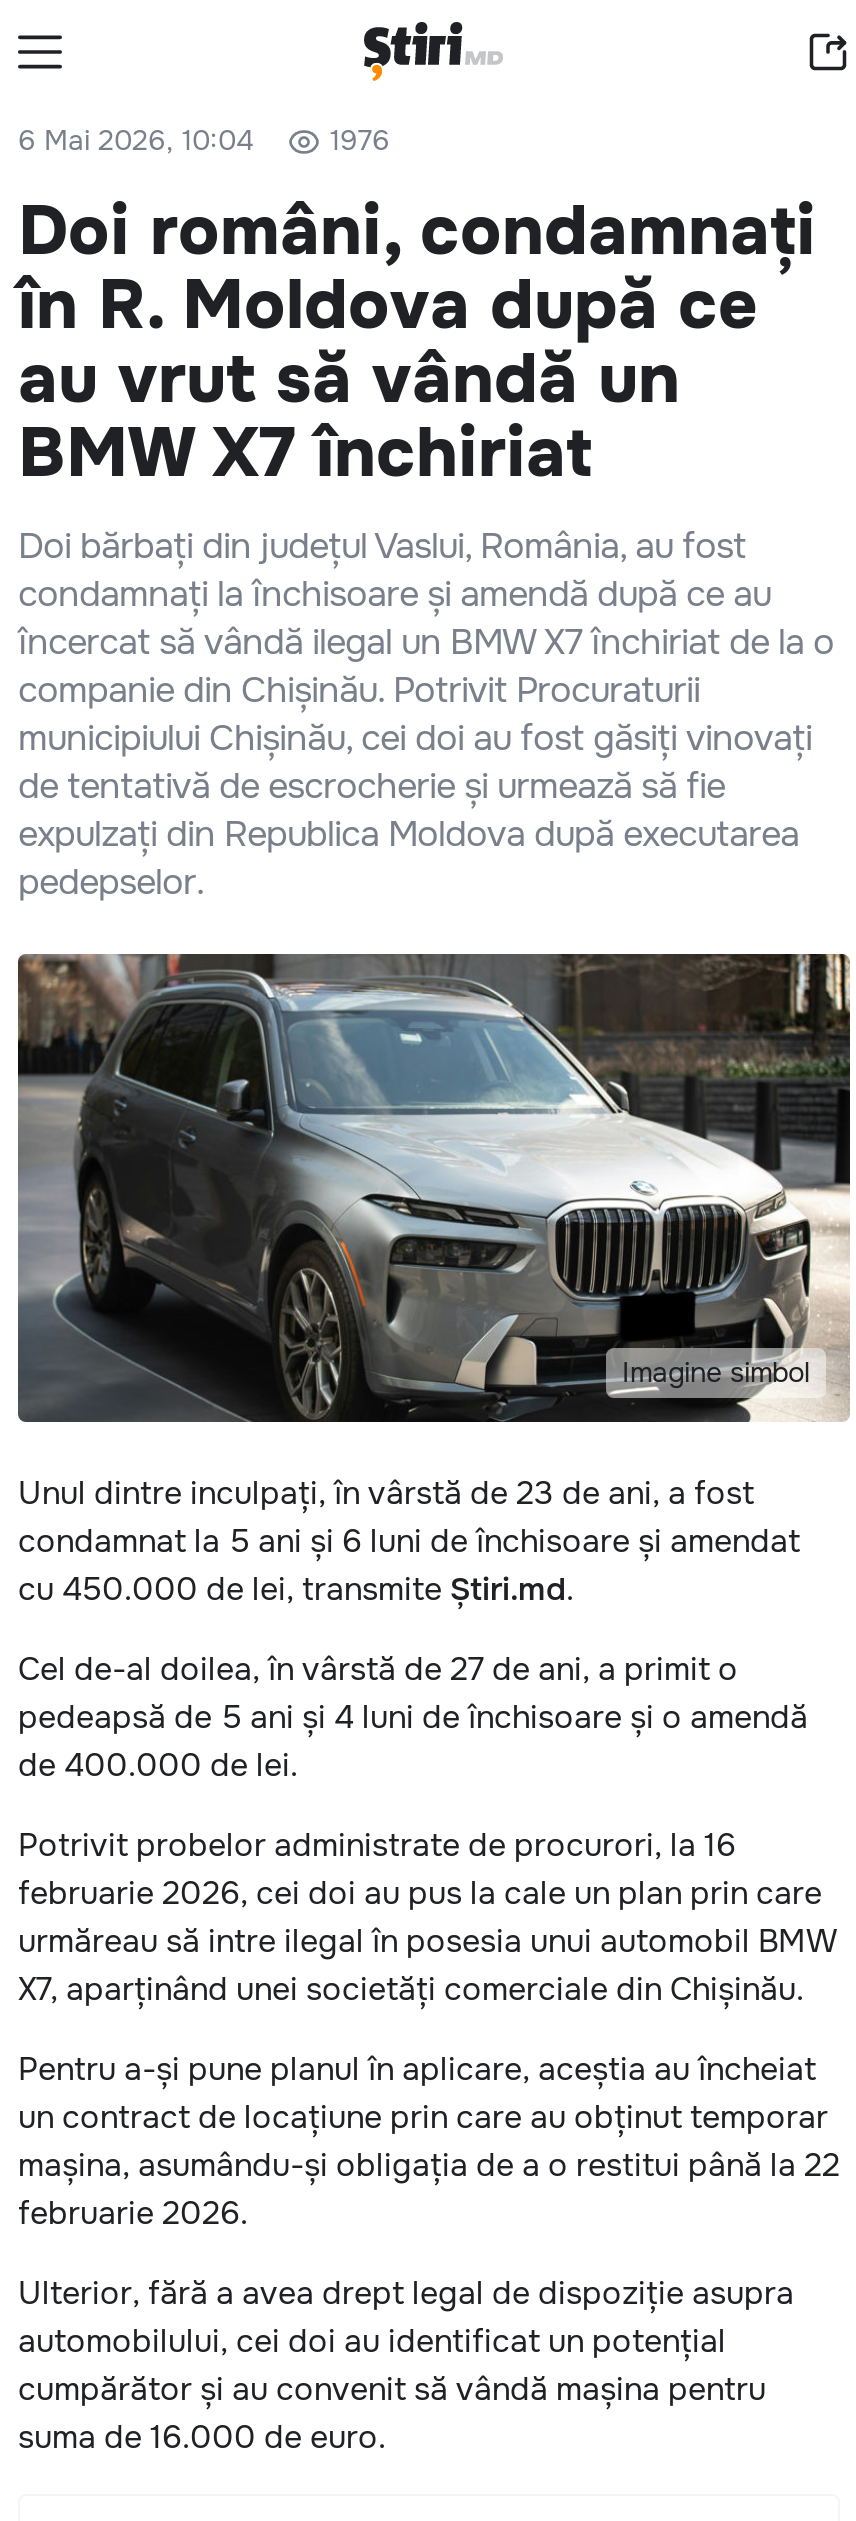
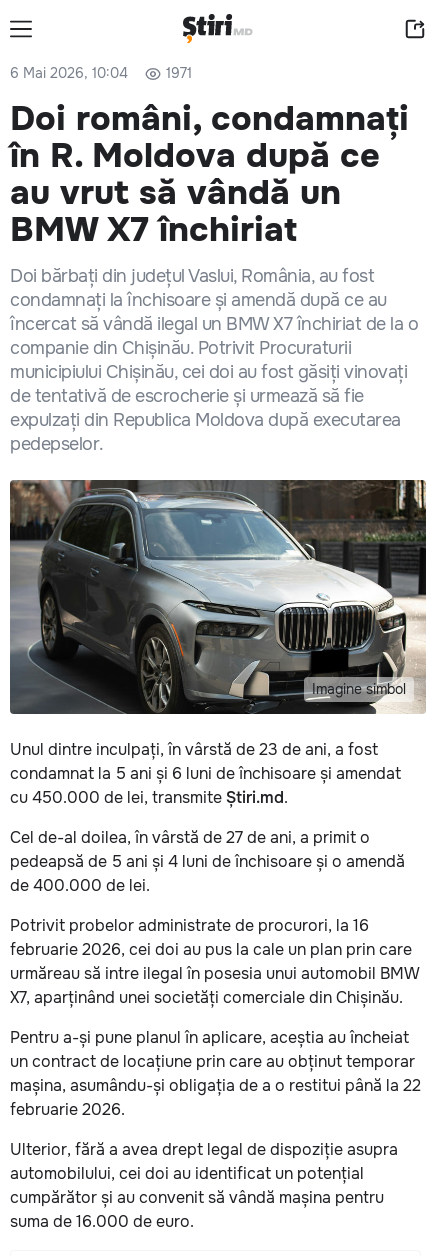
- 1976
+ 1971
